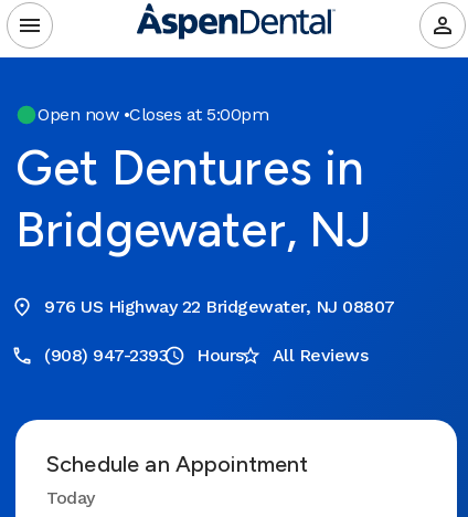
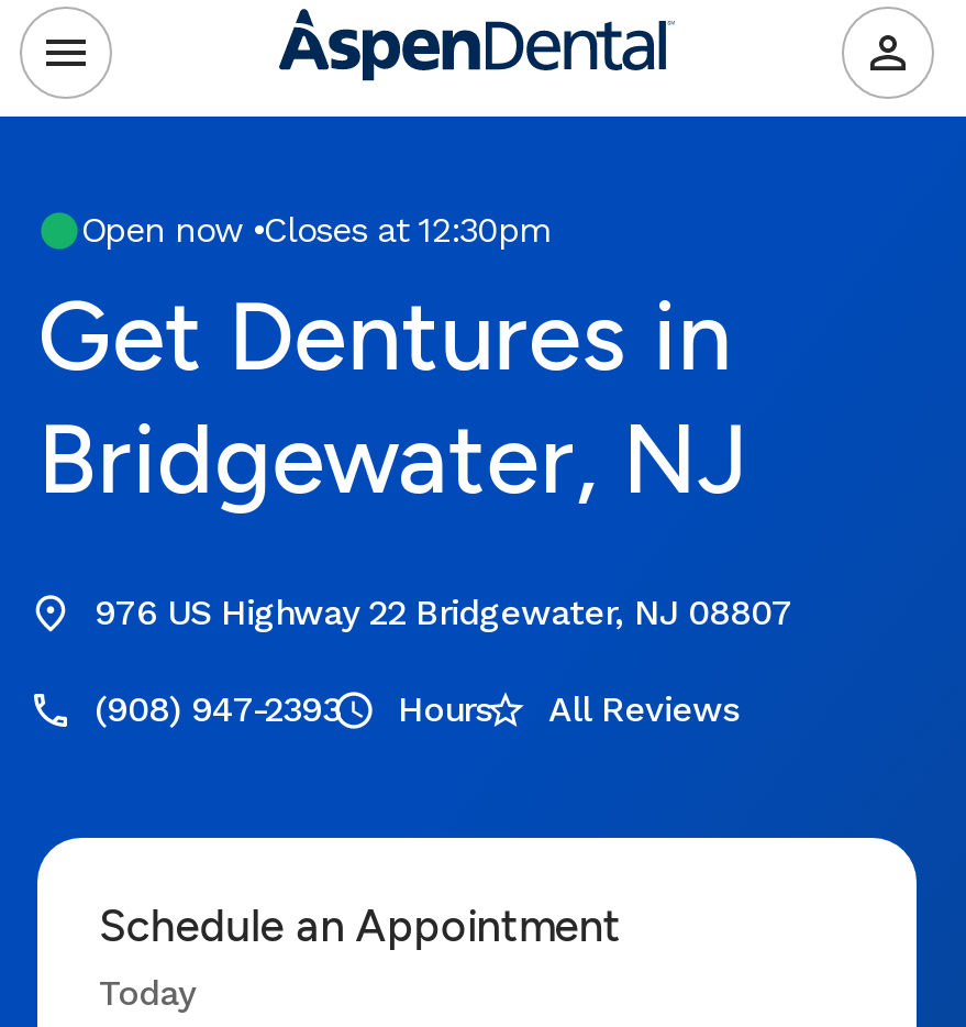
- Open now • Closes at 5:00pm
+ Open now • Closes at 12:30pm
